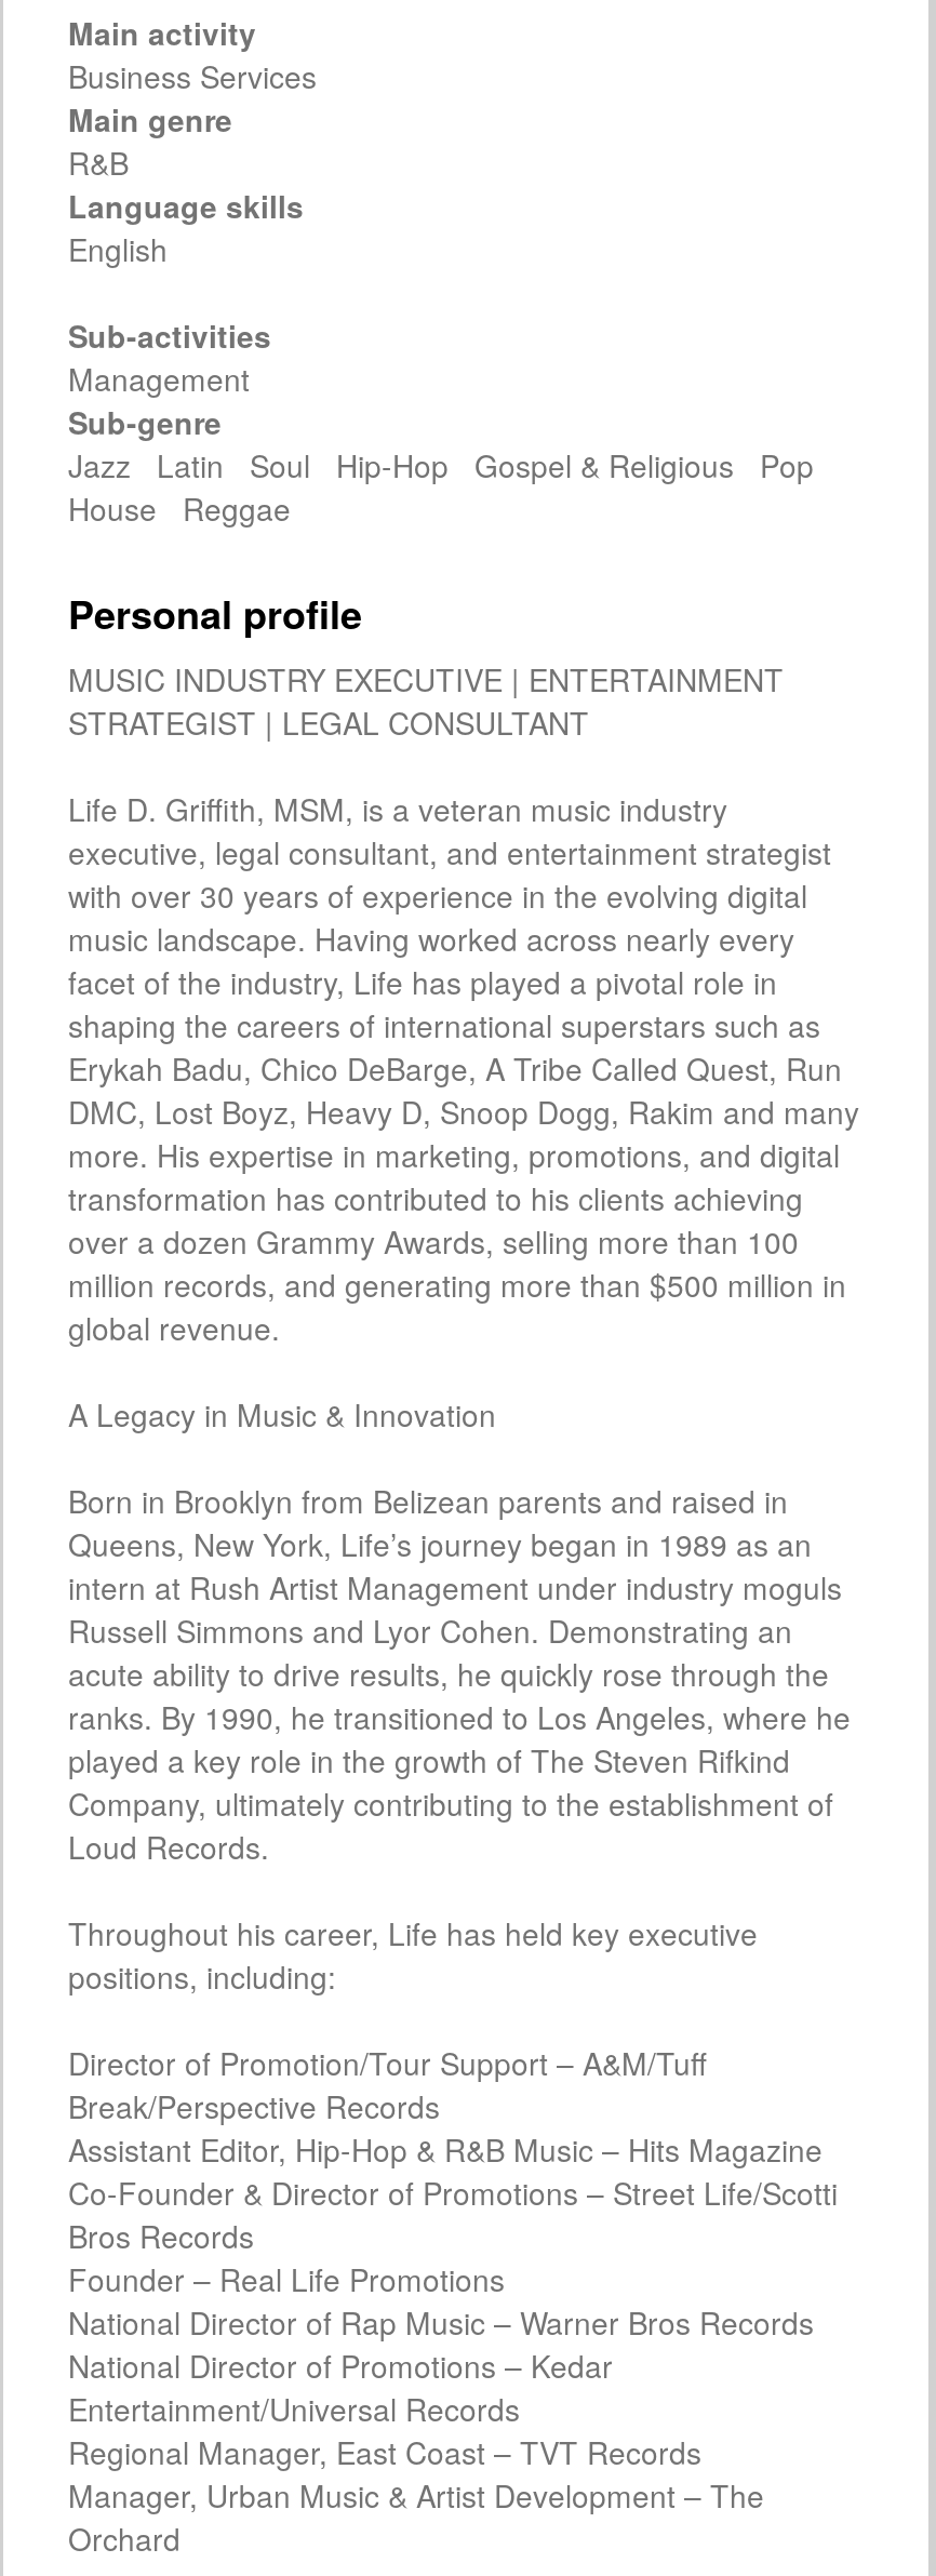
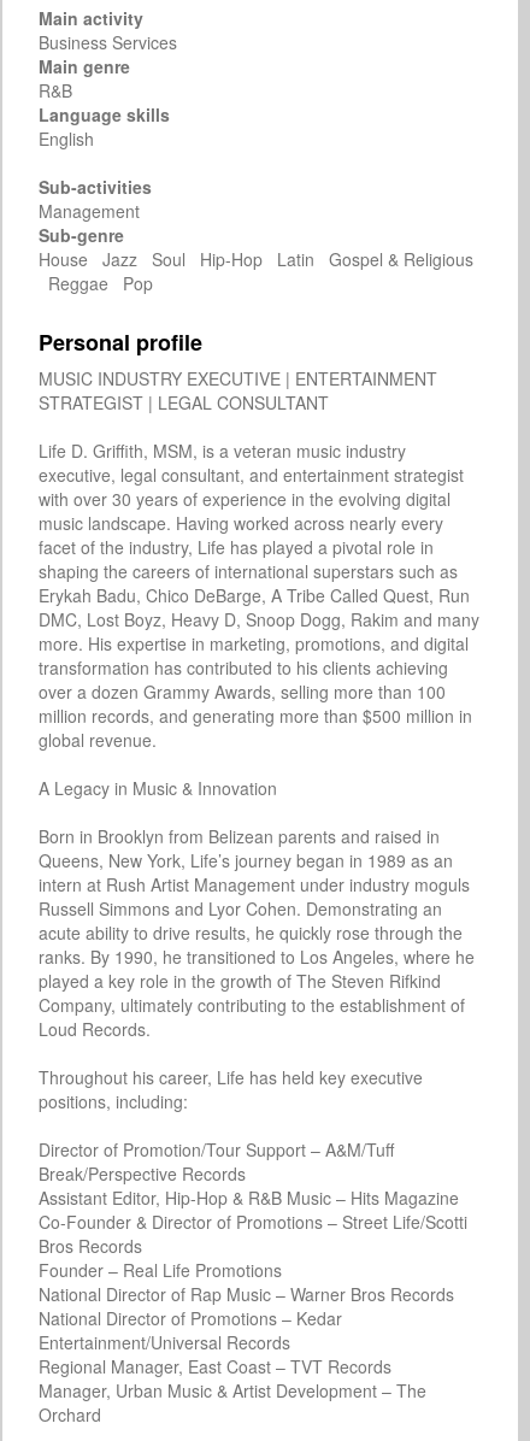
- Jazz Latin Soul Hip-Hop Gospel & Religious Pop
- House Reggae
+ House Jazz Soul Hip-Hop Latin Gospel & Religious
+ Reggae Pop
